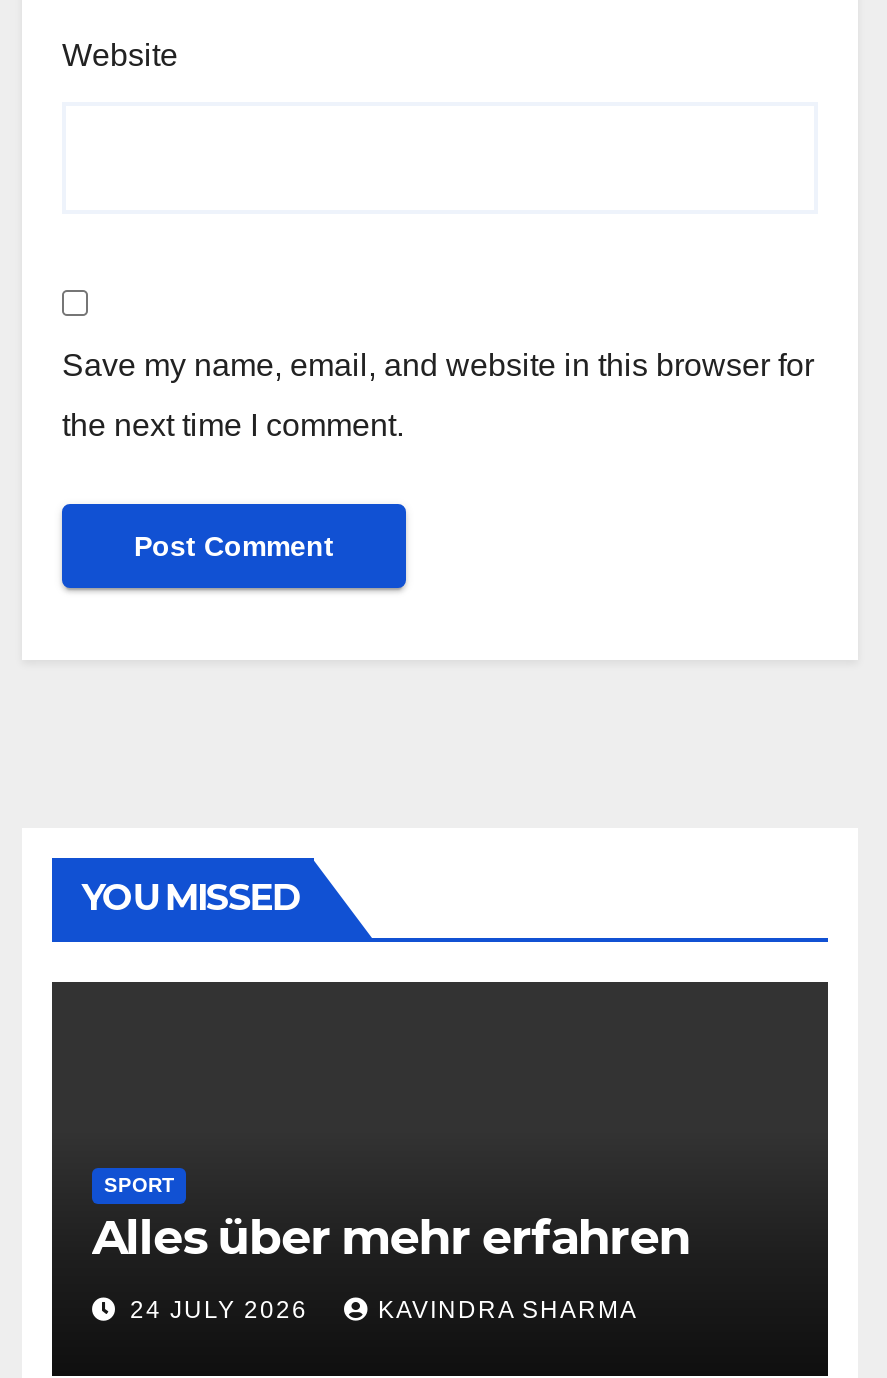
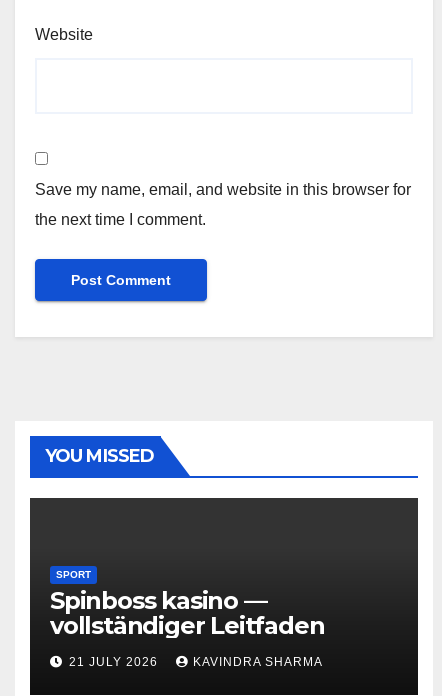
moved up: SPORT

- Alles über mehr erfahren
+ Spinboss kasino —
+ vollständiger Leitfaden

- 24 JULY 2026
+ 21 JULY 2026
